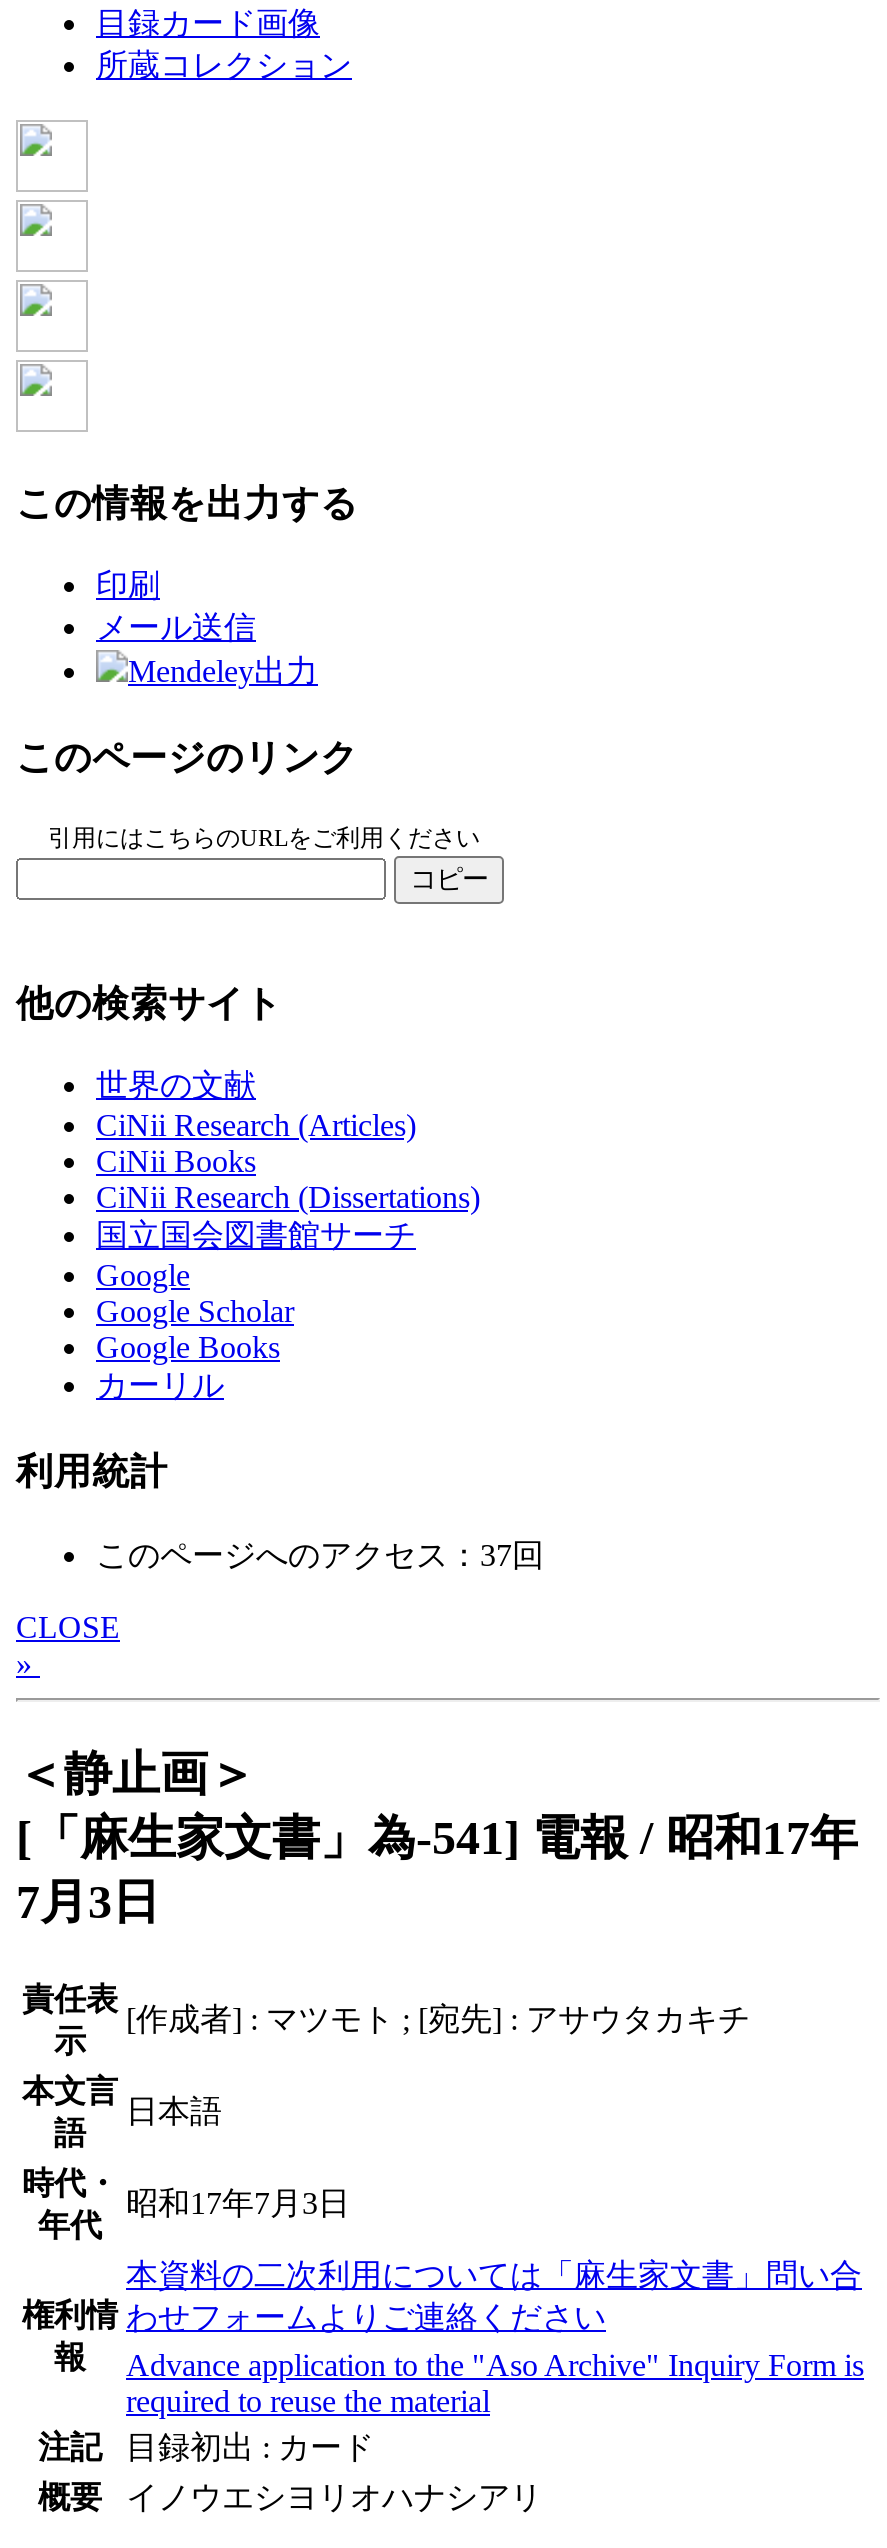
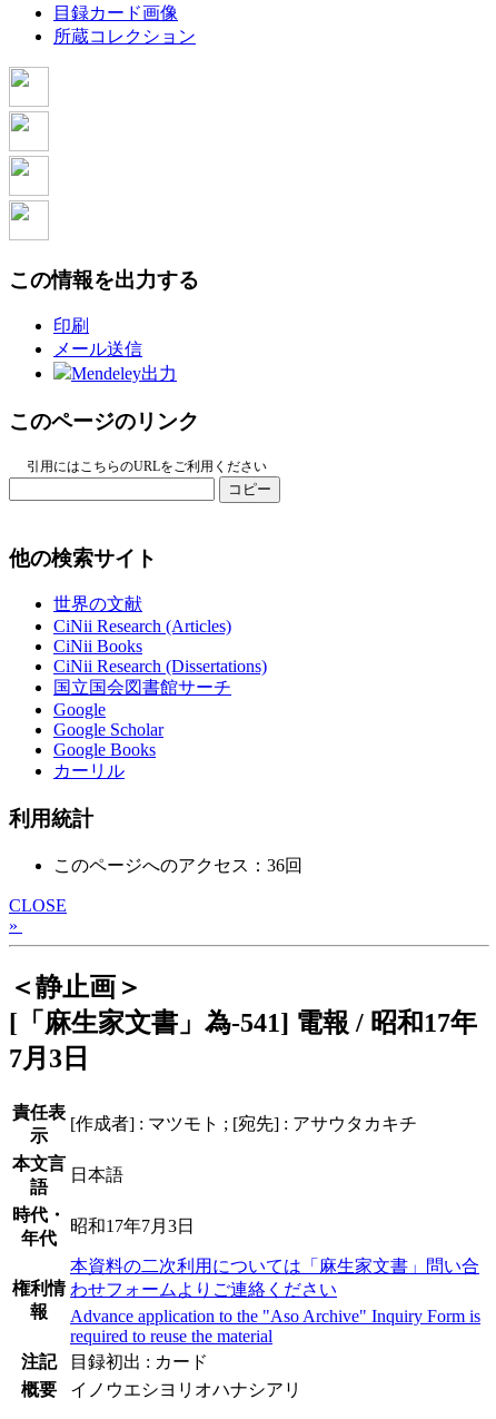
- このページへのアクセス：37回
+ このページへのアクセス：36回
